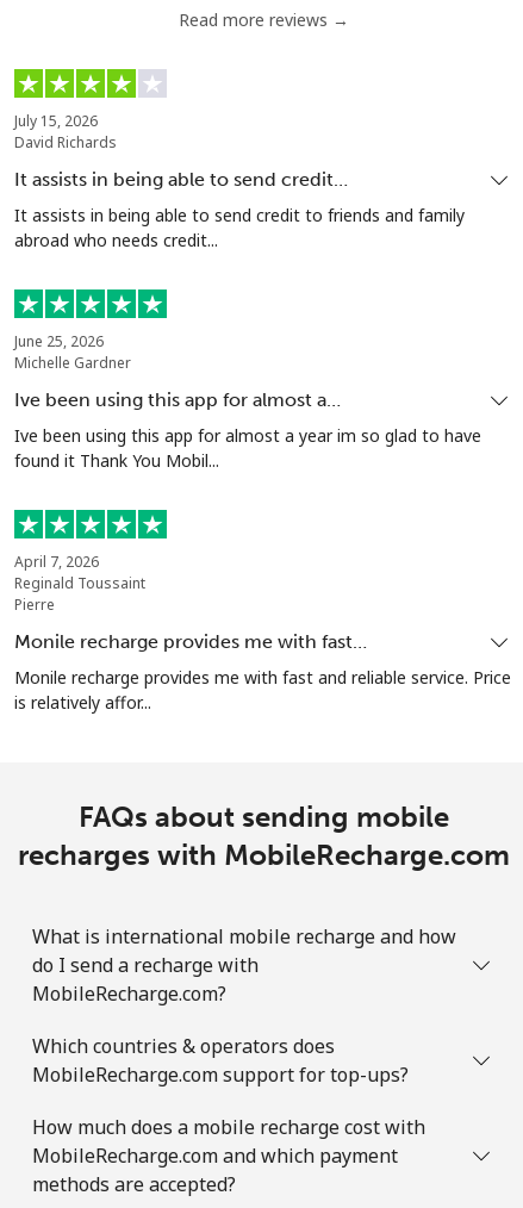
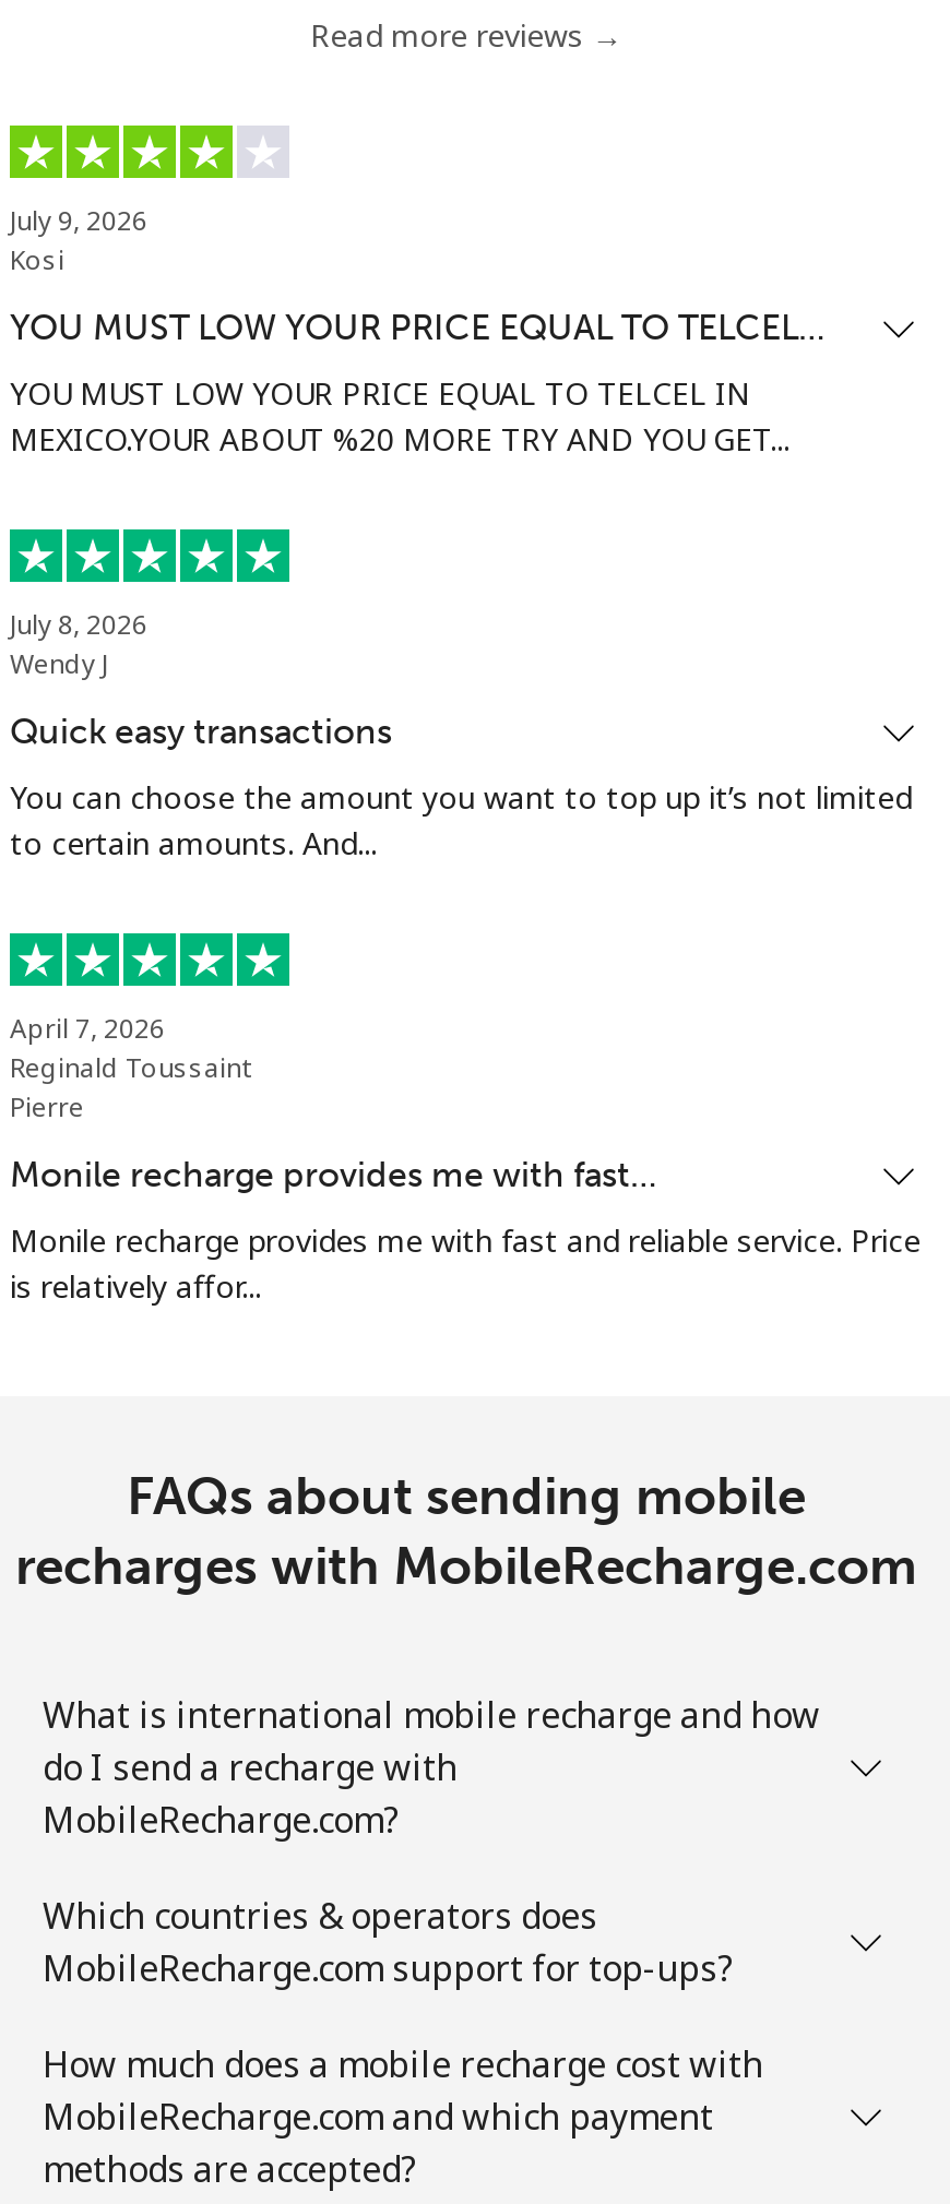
- July 15, 2026
- David Richards
+ July 9, 2026
+ Kosi

- It assists in being able to send credit…
+ YOU MUST LOW YOUR PRICE EQUAL TO TELCEL…

- It assists in being able to send credit to friends and family
- abroad who needs credit...
+ YOU MUST LOW YOUR PRICE EQUAL TO TELCEL IN
+ MEXICO.YOUR ABOUT %20 MORE TRY AND YOU GET...

- June 25, 2026
- Michelle Gardner
+ July 8, 2026
+ Wendy J

- Ive been using this app for almost a…
+ Quick easy transactions

- Ive been using this app for almost a year im so glad to have
- found it Thank You Mobil...
+ You can choose the amount you want to top up it’s not limited
+ to certain amounts. And...
